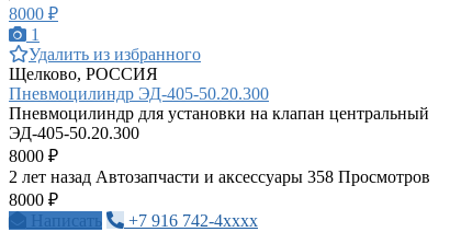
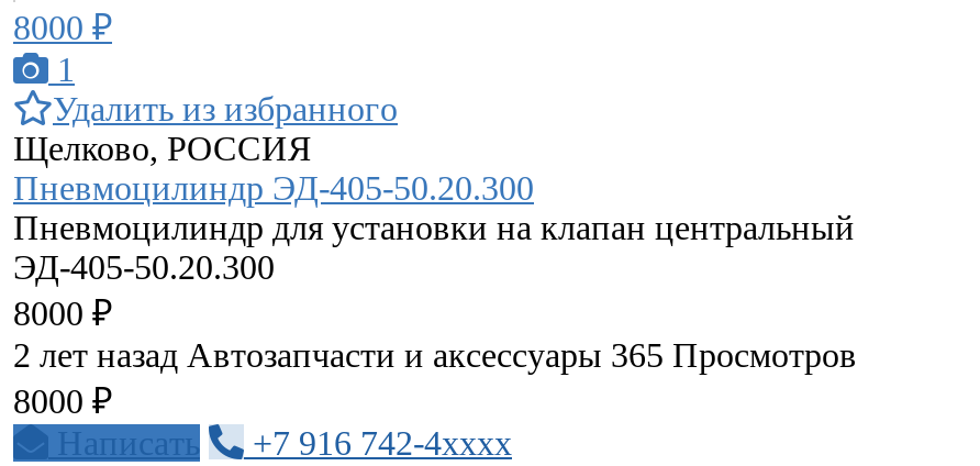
- 2 лет назад Автозапчасти и аксессуары 358 Просмотров
+ 2 лет назад Автозапчасти и аксессуары 365 Просмотров
